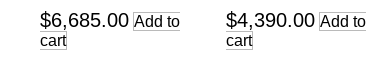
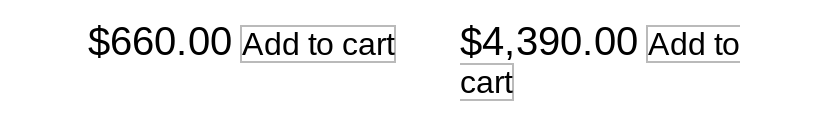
- $6,685.00 Add to
- cart
+ $660.00 Add to cart
